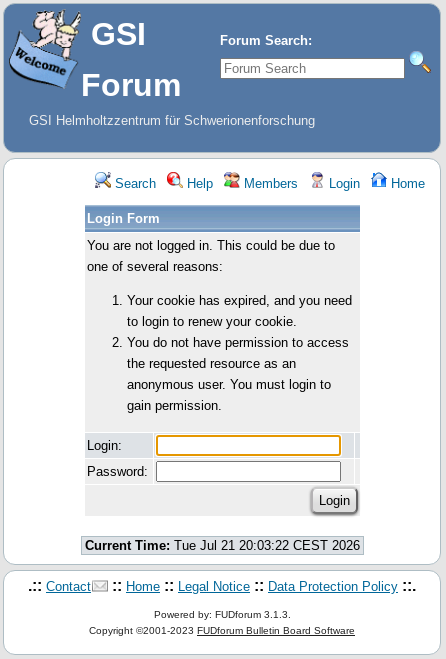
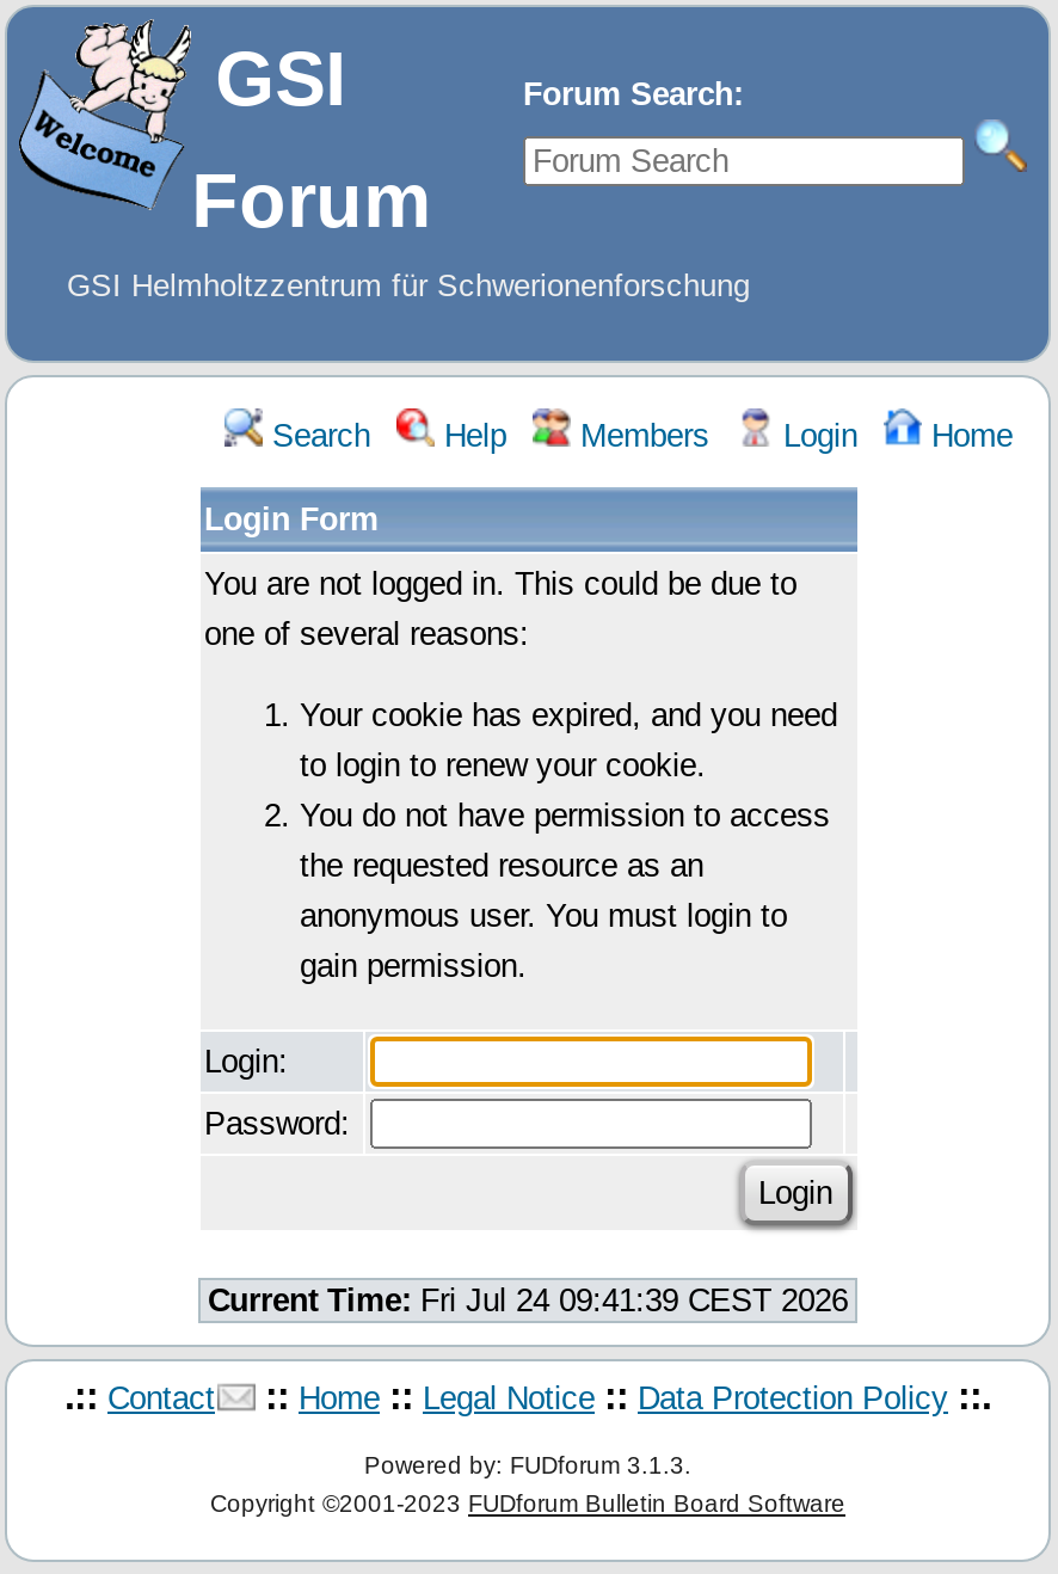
- Current Time: Tue Jul 21 20:03:22 CEST 2026
+ Current Time: Fri Jul 24 09:41:39 CEST 2026
